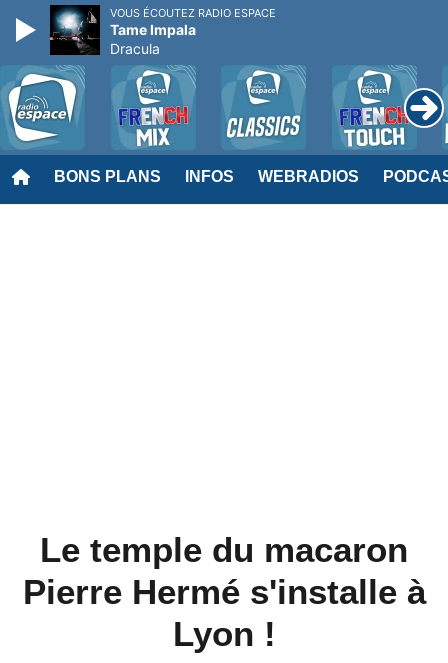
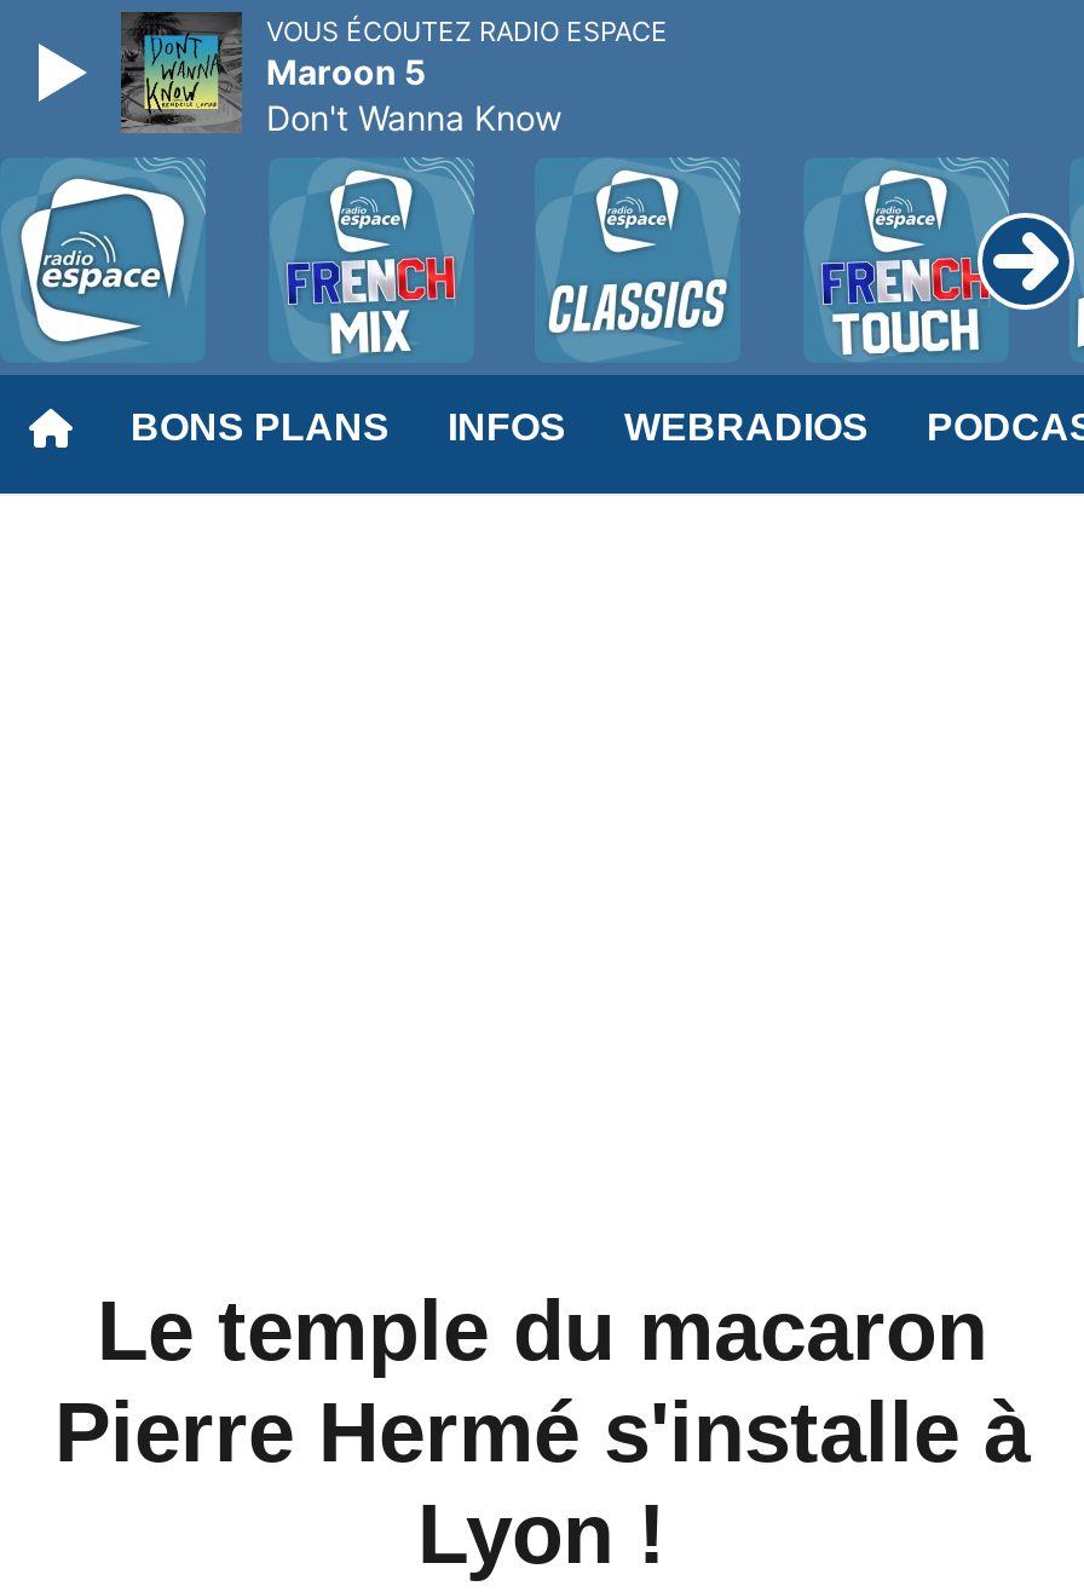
- [image]
- Tame Impala
- Dracula
+ [image]
+ Maroon 5
+ Don't Wanna Know
